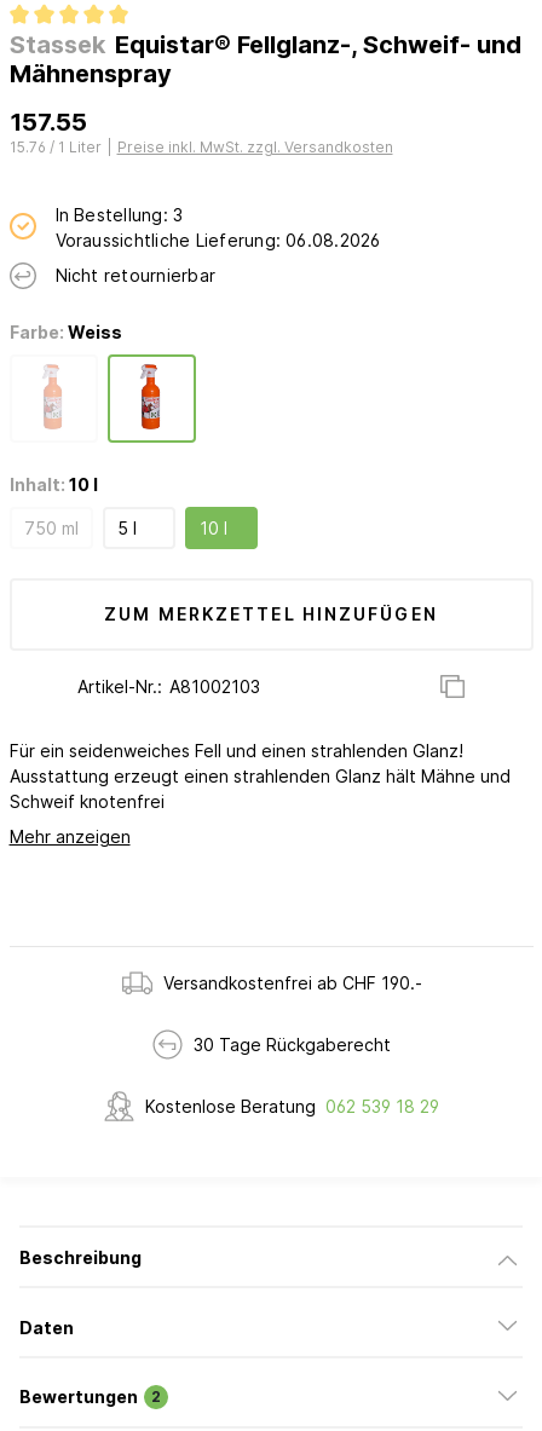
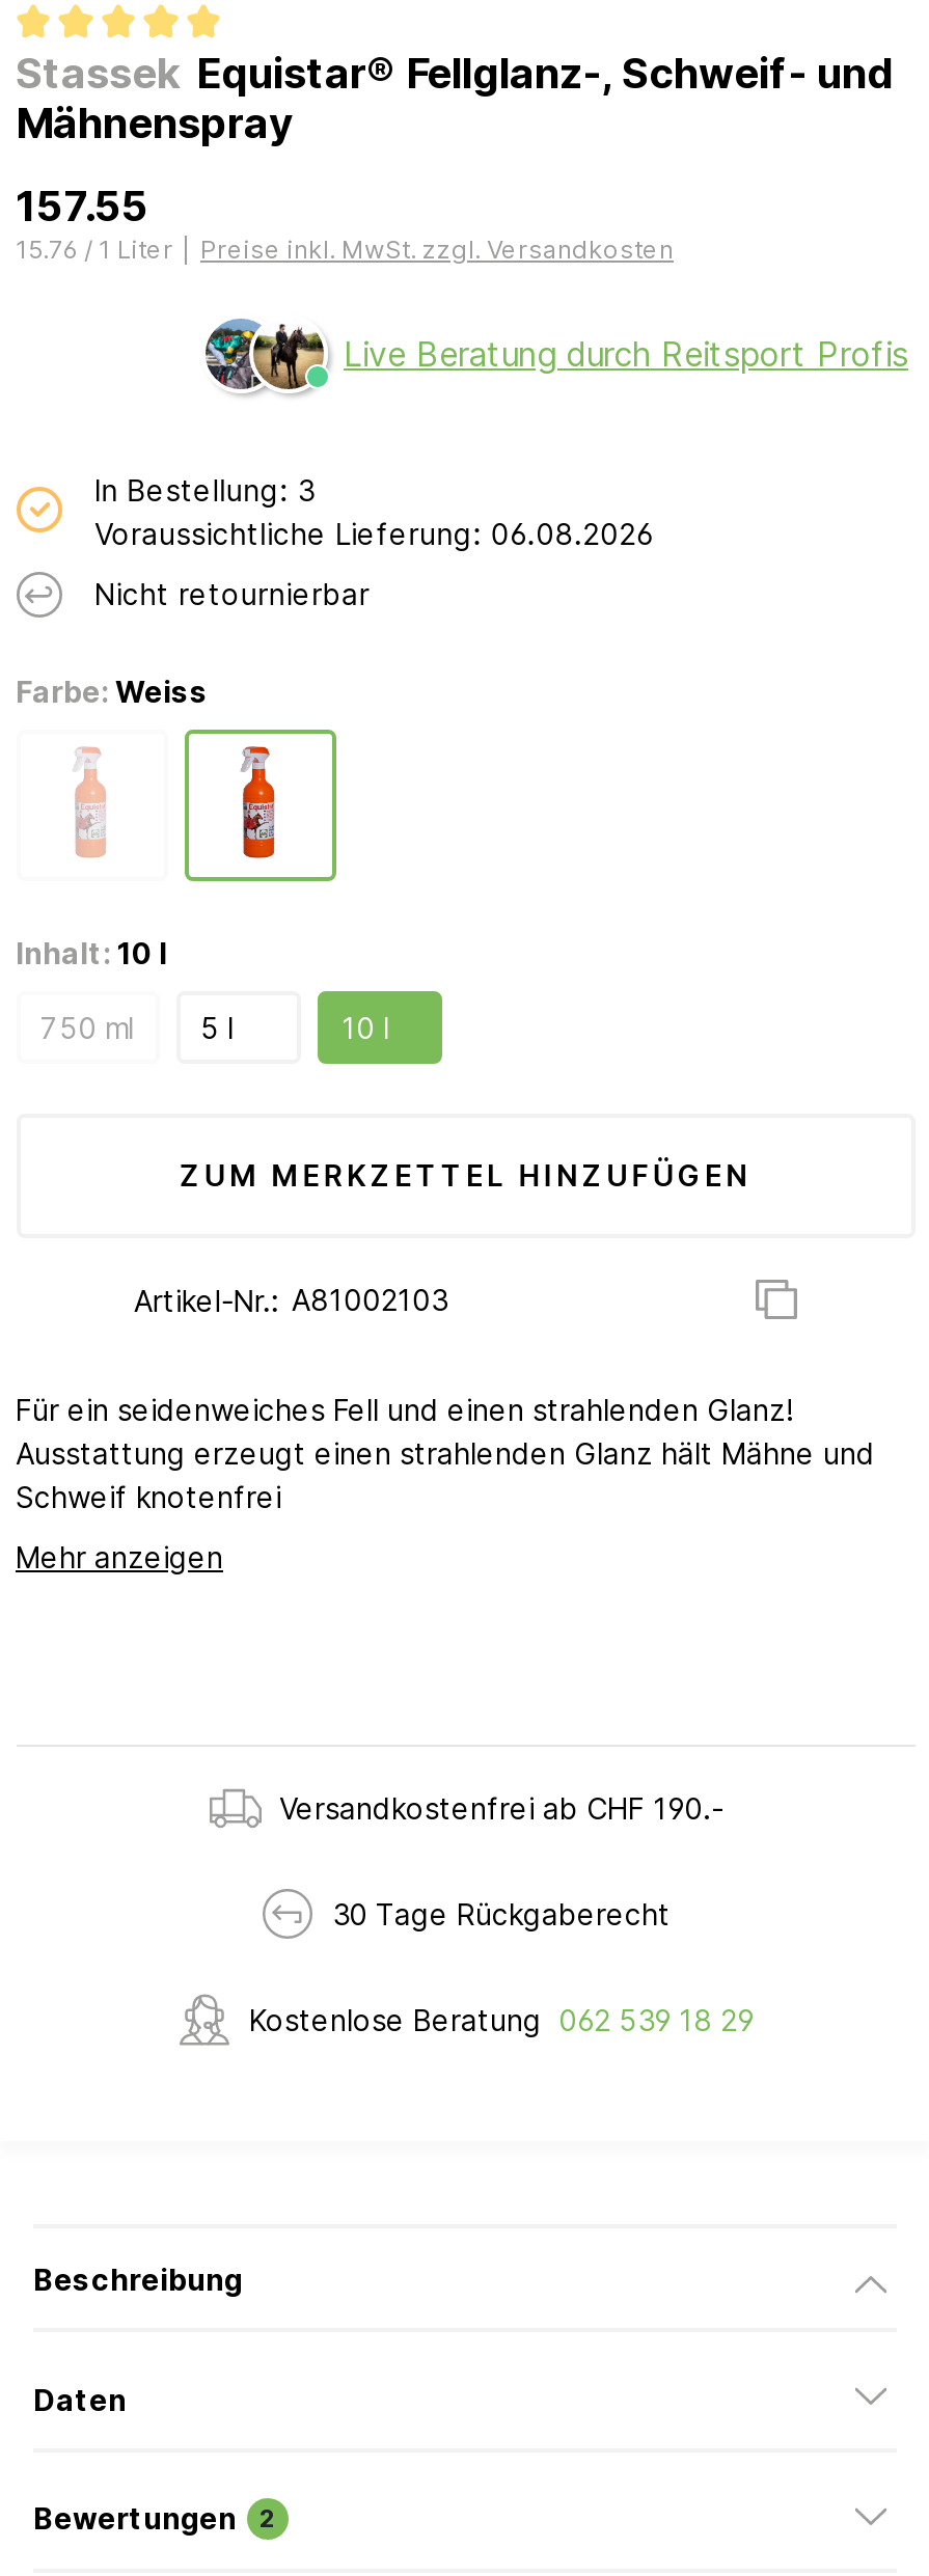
+ [image]
+ Live Beratung durch Reitsport Profis
